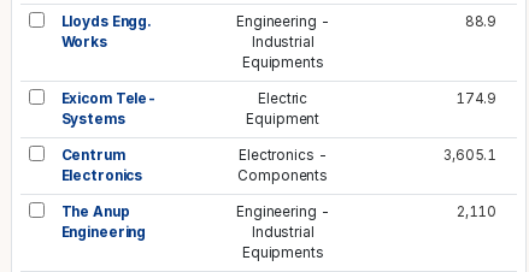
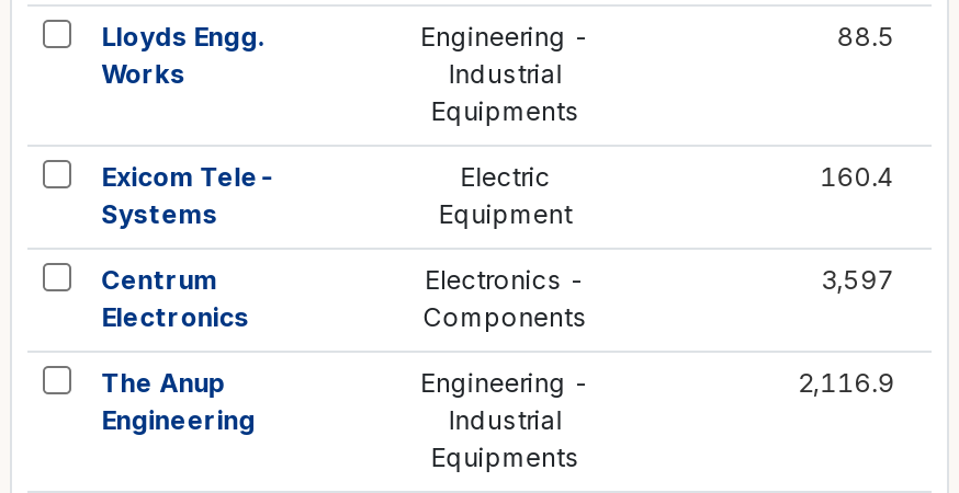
- 88.9
+ 88.5

- 174.9
+ 160.4

- 3,605.1
+ 3,597

- 2,110
+ 2,116.9
